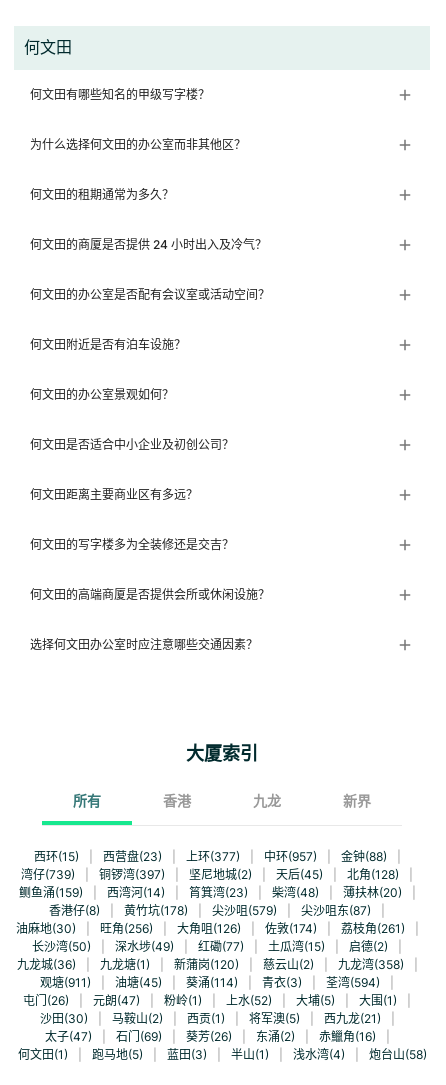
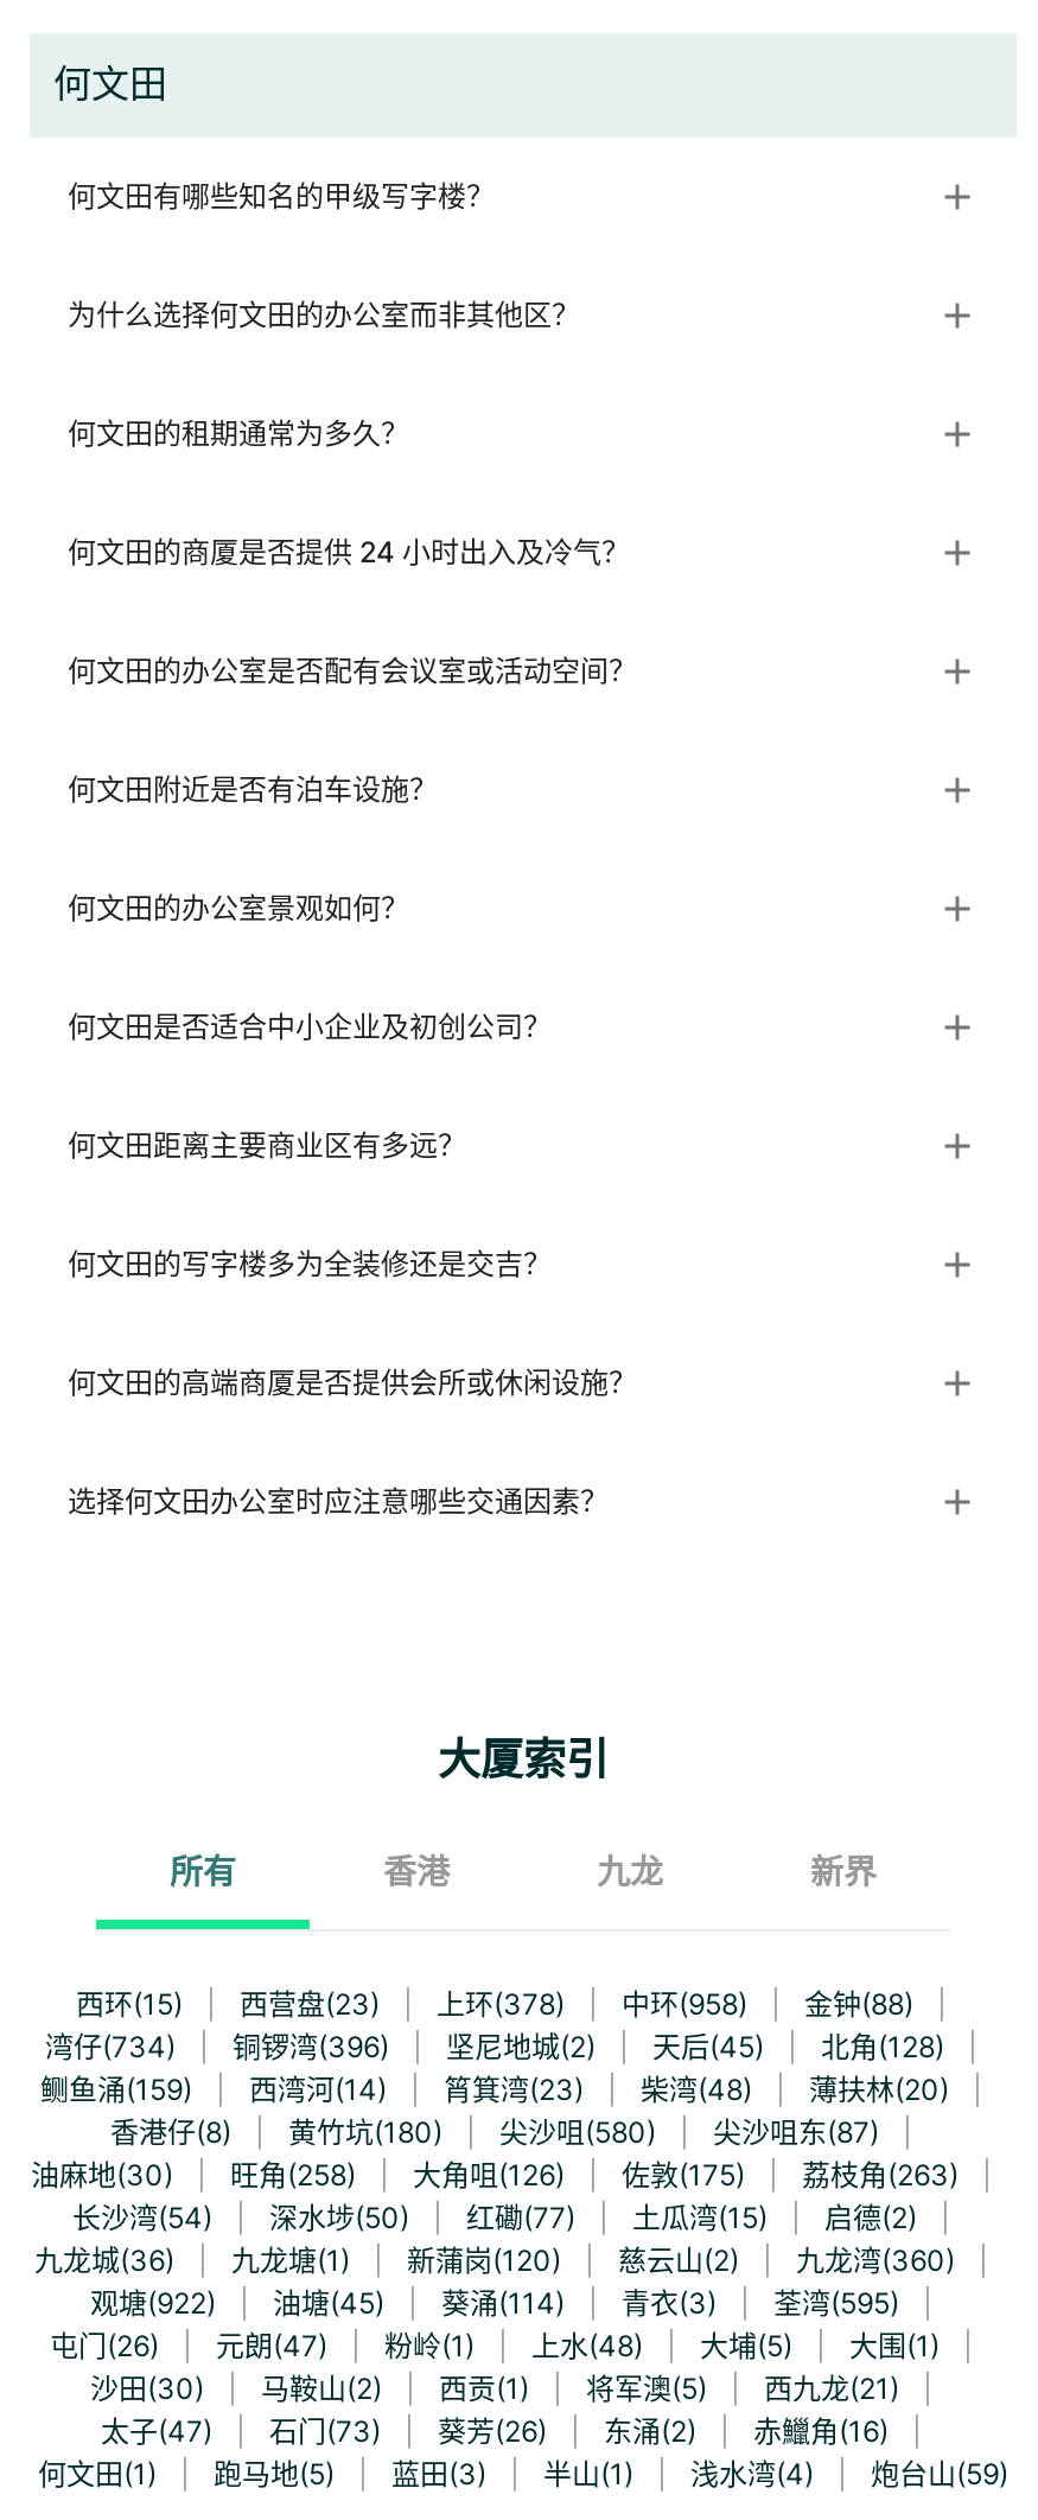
- 上环(377)
+ 上环(378)

- 中环(957)
+ 中环(958)

- 湾仔(739)
+ 湾仔(734)

- 铜锣湾(397)
+ 铜锣湾(396)

- 黄竹坑(178)
+ 黄竹坑(180)

- 尖沙咀(579)
+ 尖沙咀(580)

- 旺角(256)
+ 旺角(258)

- 佐敦(174)
+ 佐敦(175)

- 荔枝角(261)
+ 荔枝角(263)

- 长沙湾(50)
+ 长沙湾(54)

- 深水埗(49)
+ 深水埗(50)

- 九龙湾(358)
+ 九龙湾(360)

- 观塘(911)
+ 观塘(922)

- 荃湾(594)
+ 荃湾(595)

- 上水(52)
+ 上水(48)

- 石门(69)
+ 石门(73)

- 炮台山(58)
+ 炮台山(59)
